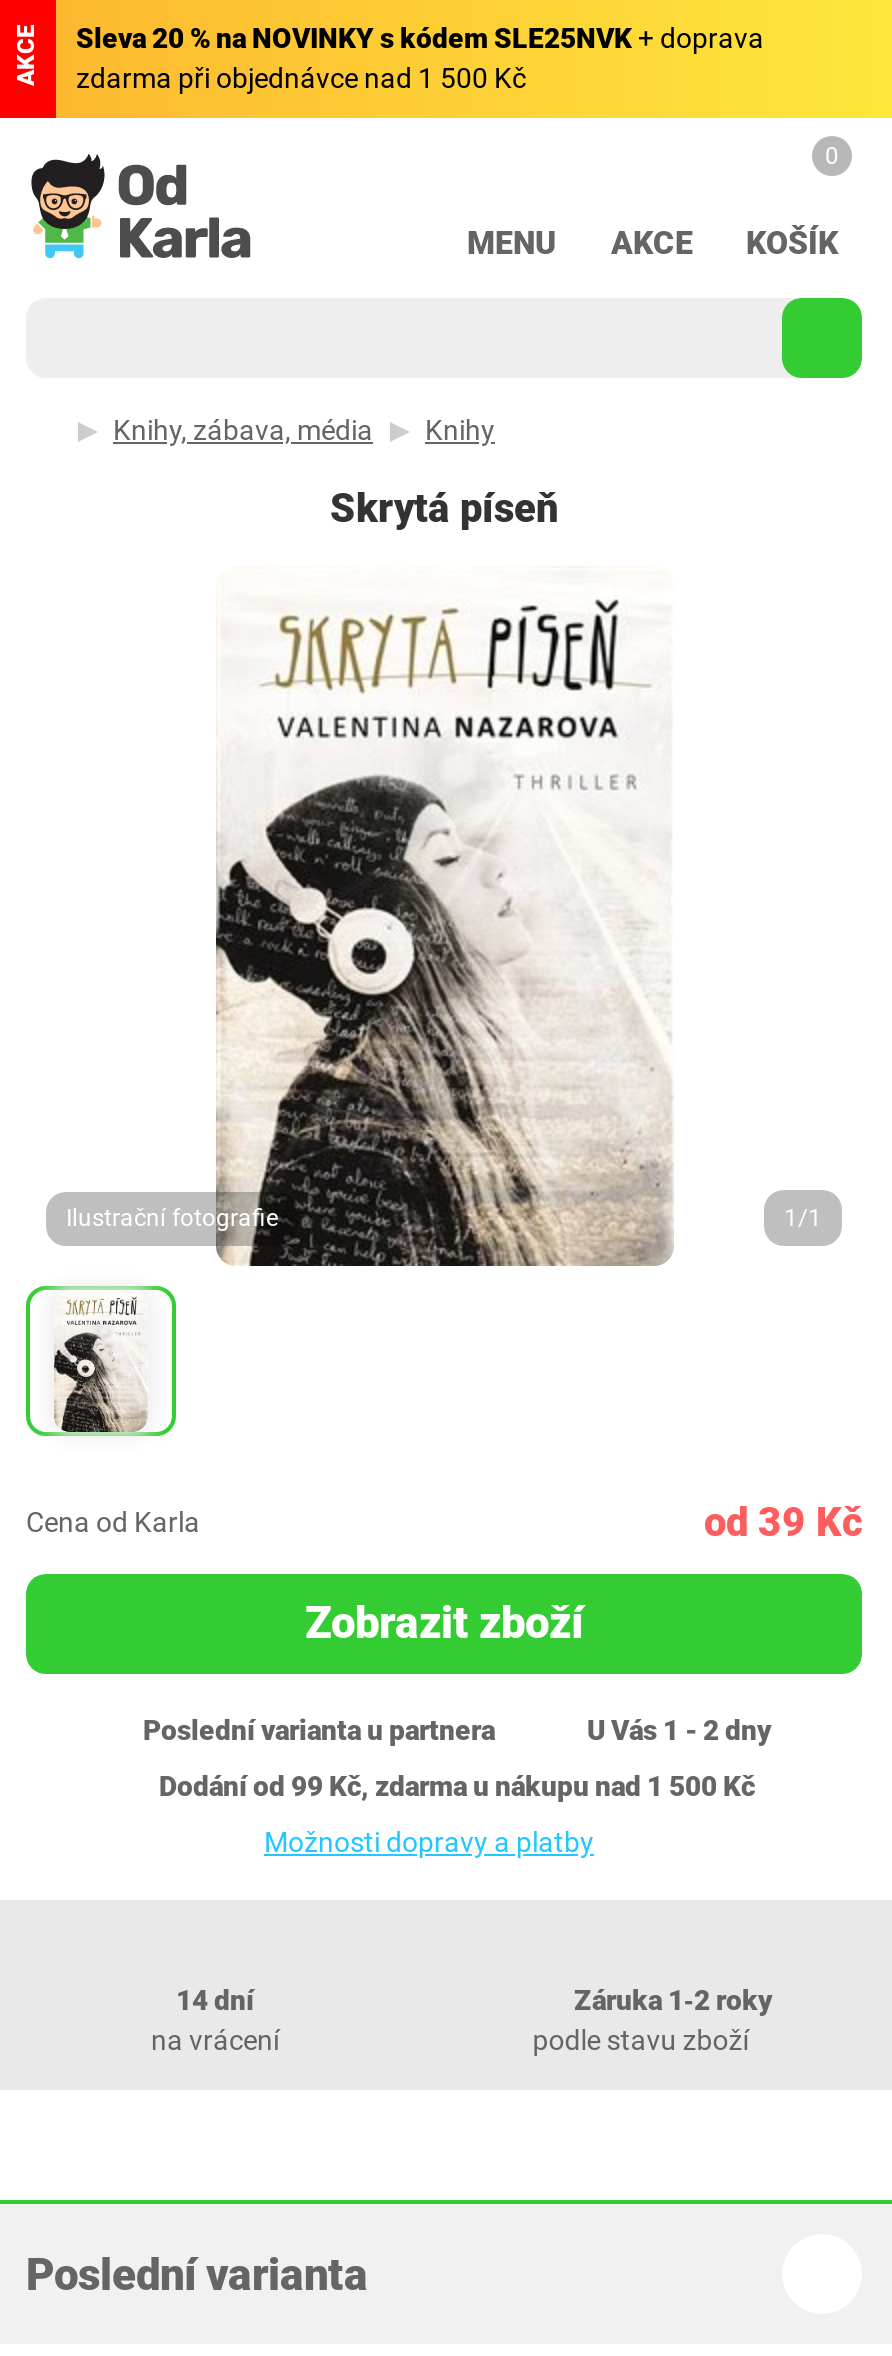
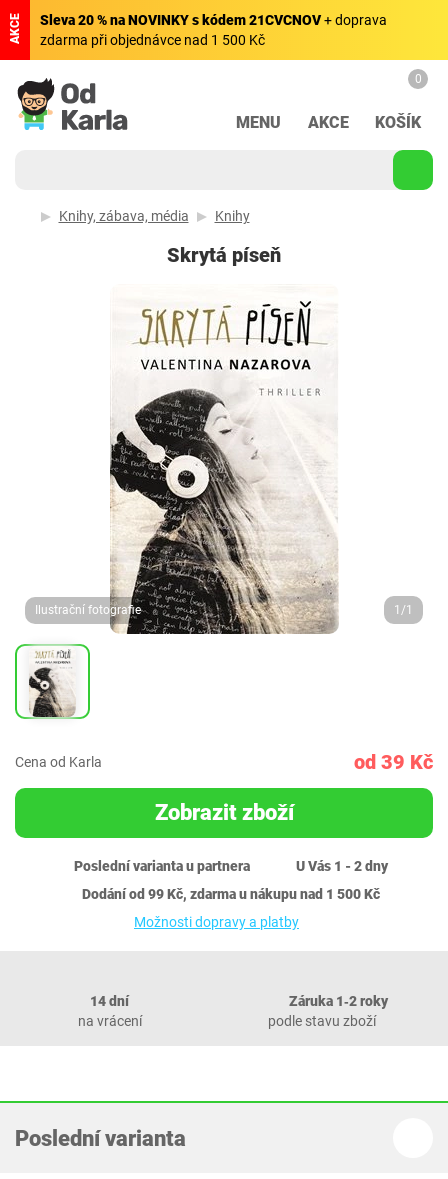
- Sleva 20 % na NOVINKY s kódem SLE25NVK + doprava
+ Sleva 20 % na NOVINKY s kódem 21CVCNOV + doprava
